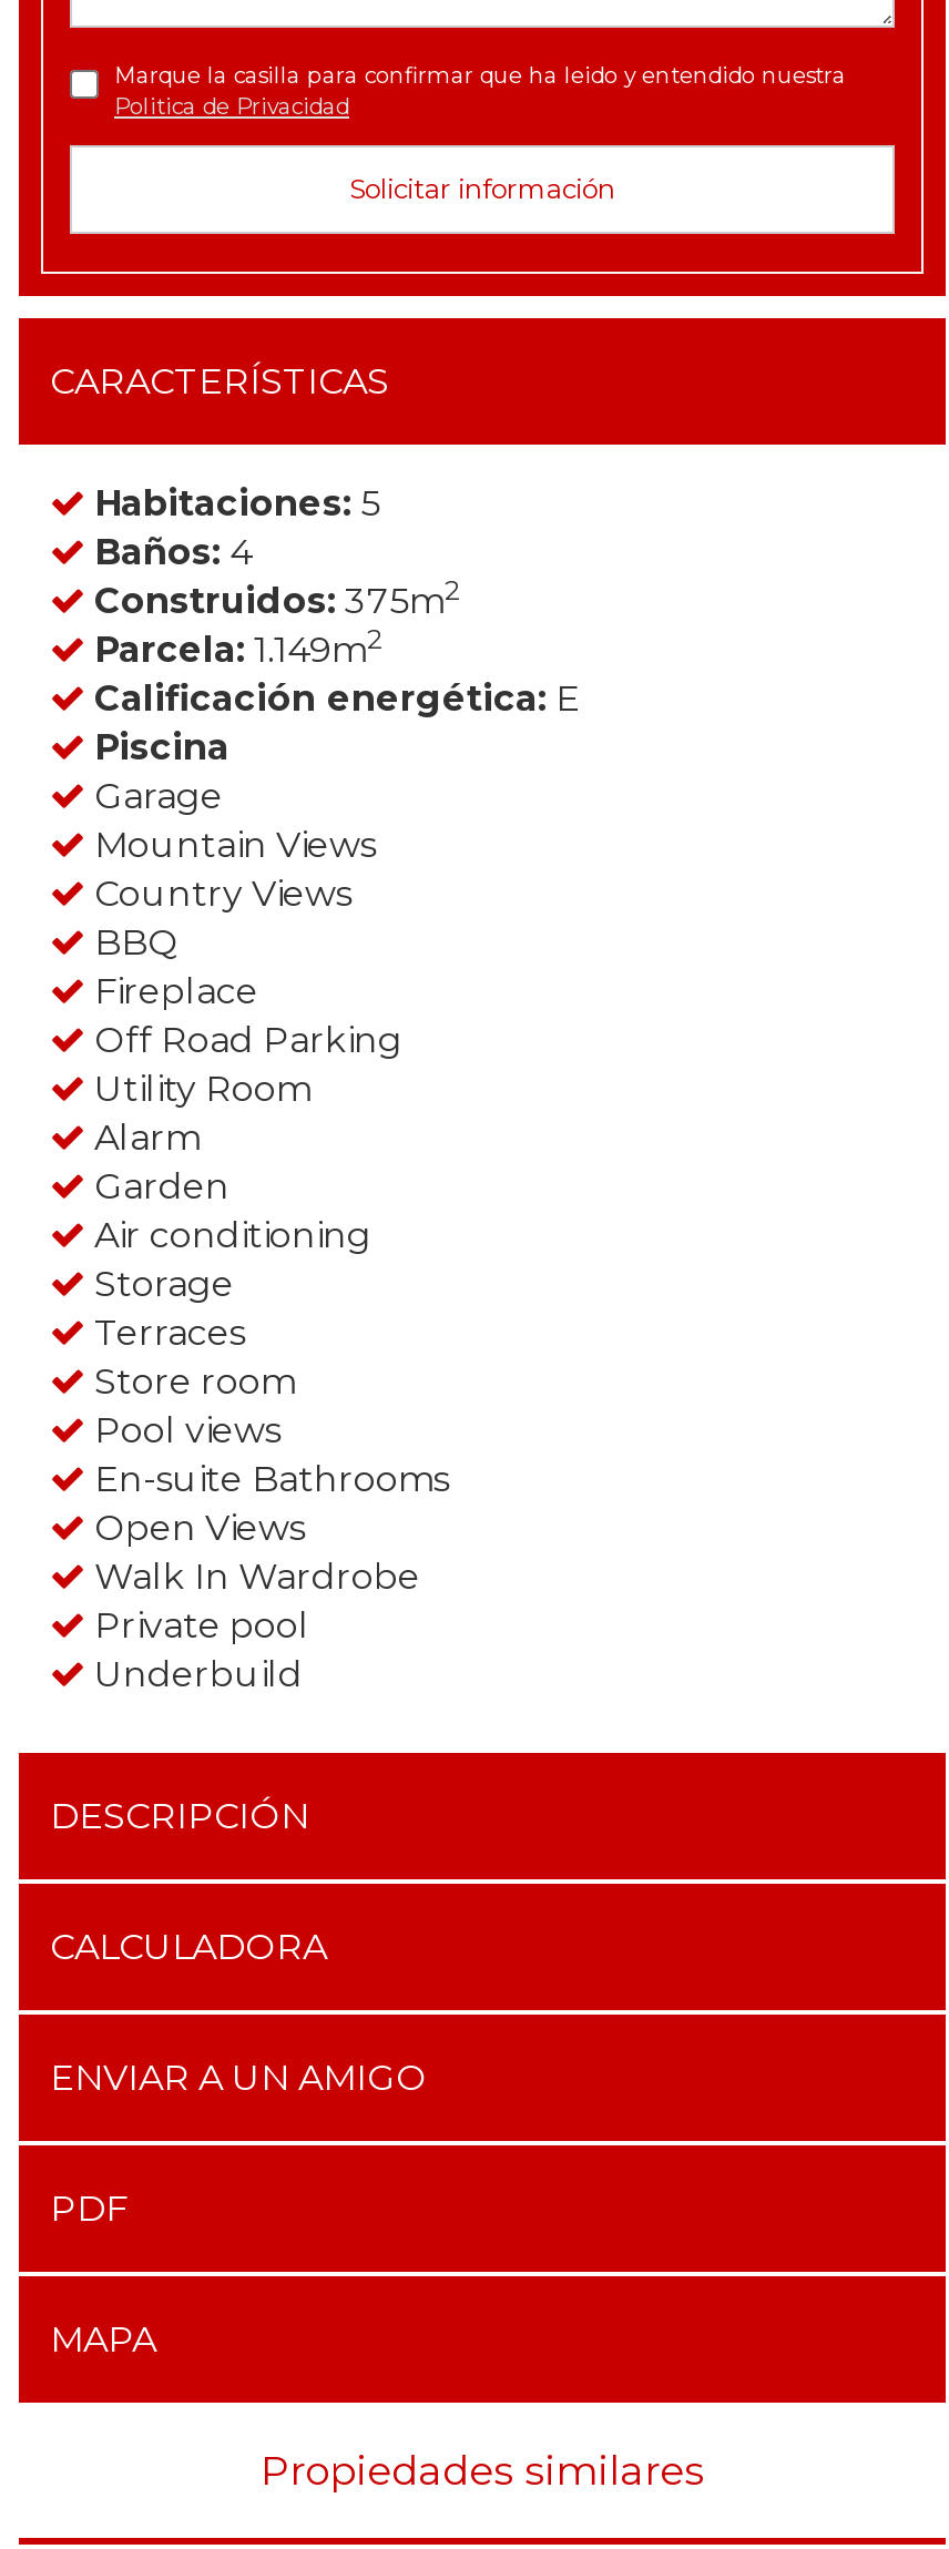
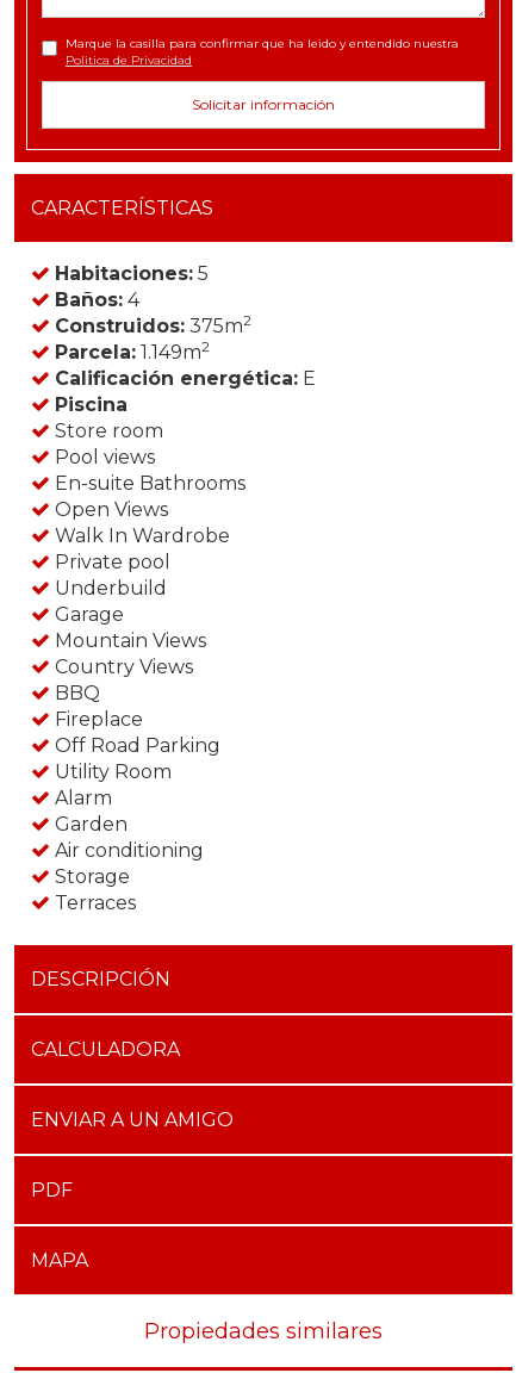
moved down: Garage | Mountain Views | Country Views | ... | Storage | Terraces

moved up: Store room | Pool views | En-suite Bathrooms | Open Views | Walk In Wardrobe | Private pool | Underbuild
